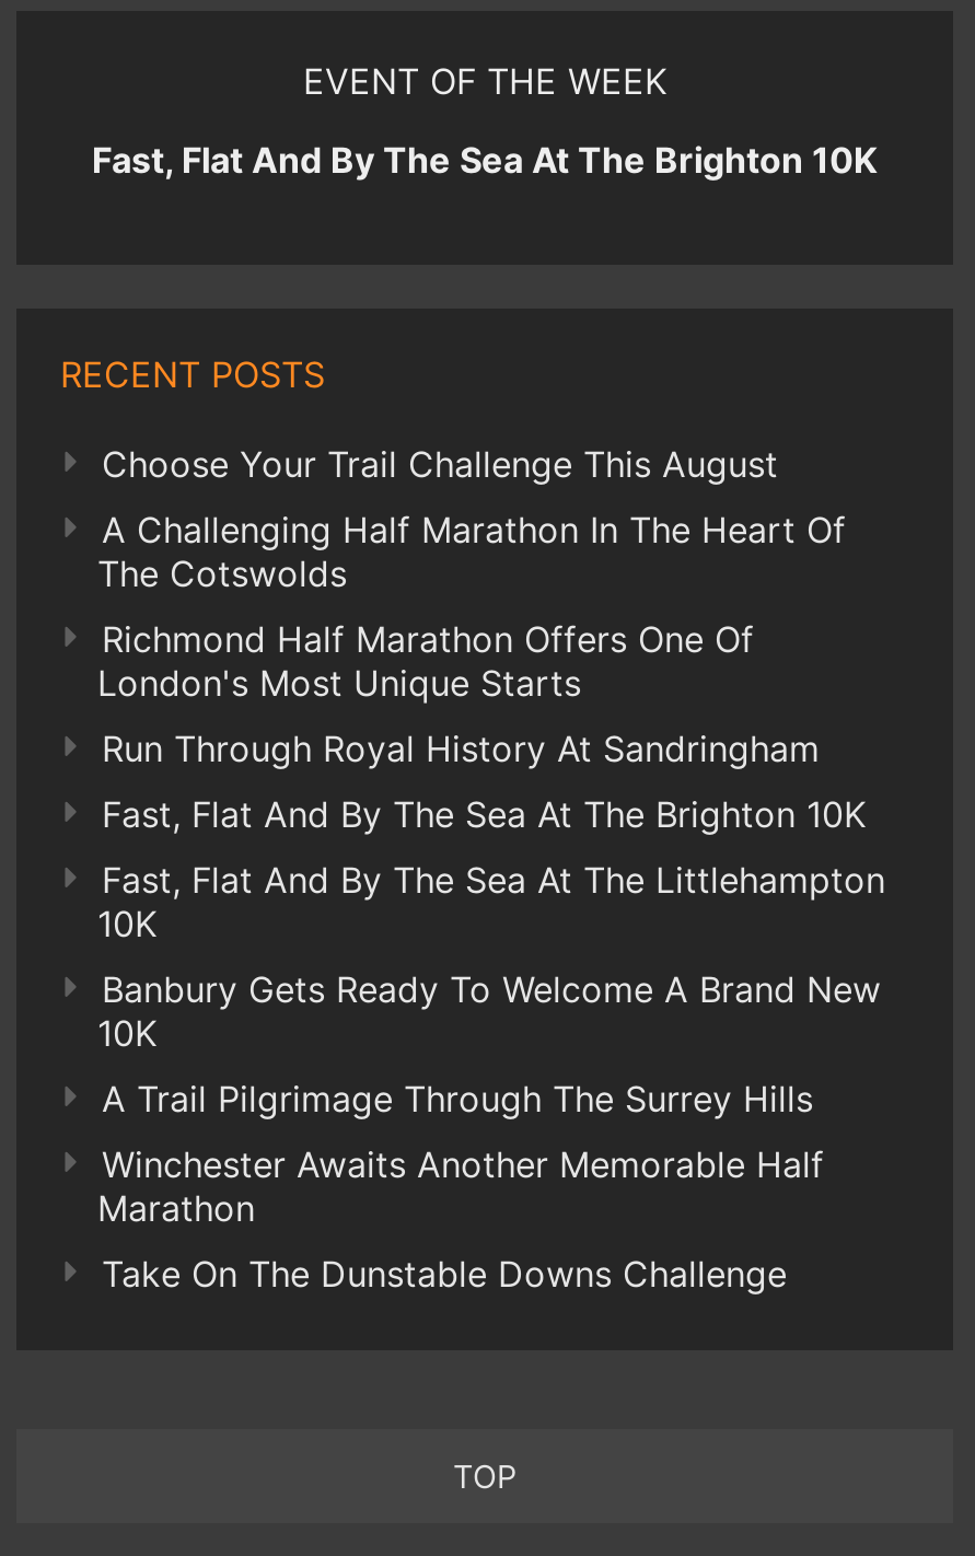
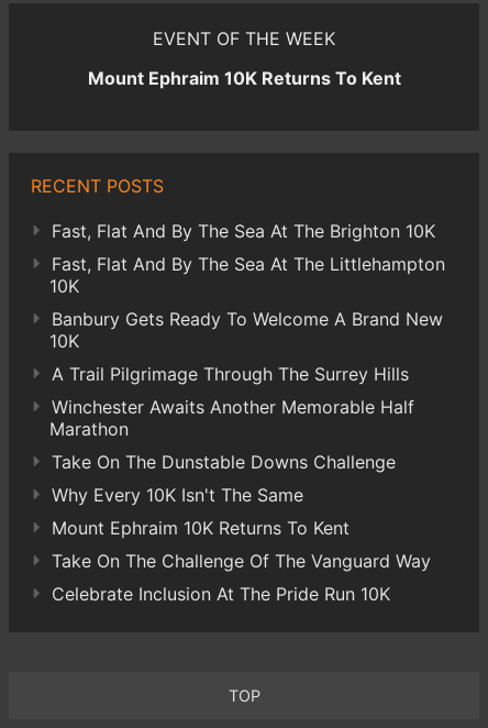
- Fast, Flat And By The Sea At The Brighton 10K
+ Mount Ephraim 10K Returns To Kent

- Choose Your Trail Challenge This August
- A Challenging Half Marathon In The Heart Of
- The Cotswolds
- Richmond Half Marathon Offers One Of
- London's Most Unique Starts
- Run Through Royal History At Sandringham

moved up: Fast, Flat And By The Sea At The Brighton 10K | Fast, Flat And By The Sea At The Littlehampton | 10K | ... | Marathon | Take On The Dunstable Downs Challenge

+ Why Every 10K Isn't The Same
+ Mount Ephraim 10K Returns To Kent
+ Take On The Challenge Of The Vanguard Way
+ Celebrate Inclusion At The Pride Run 10K
